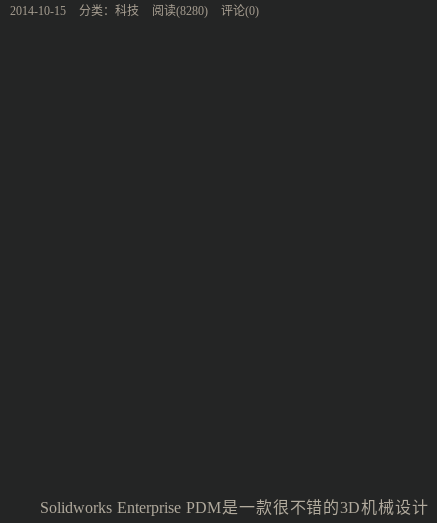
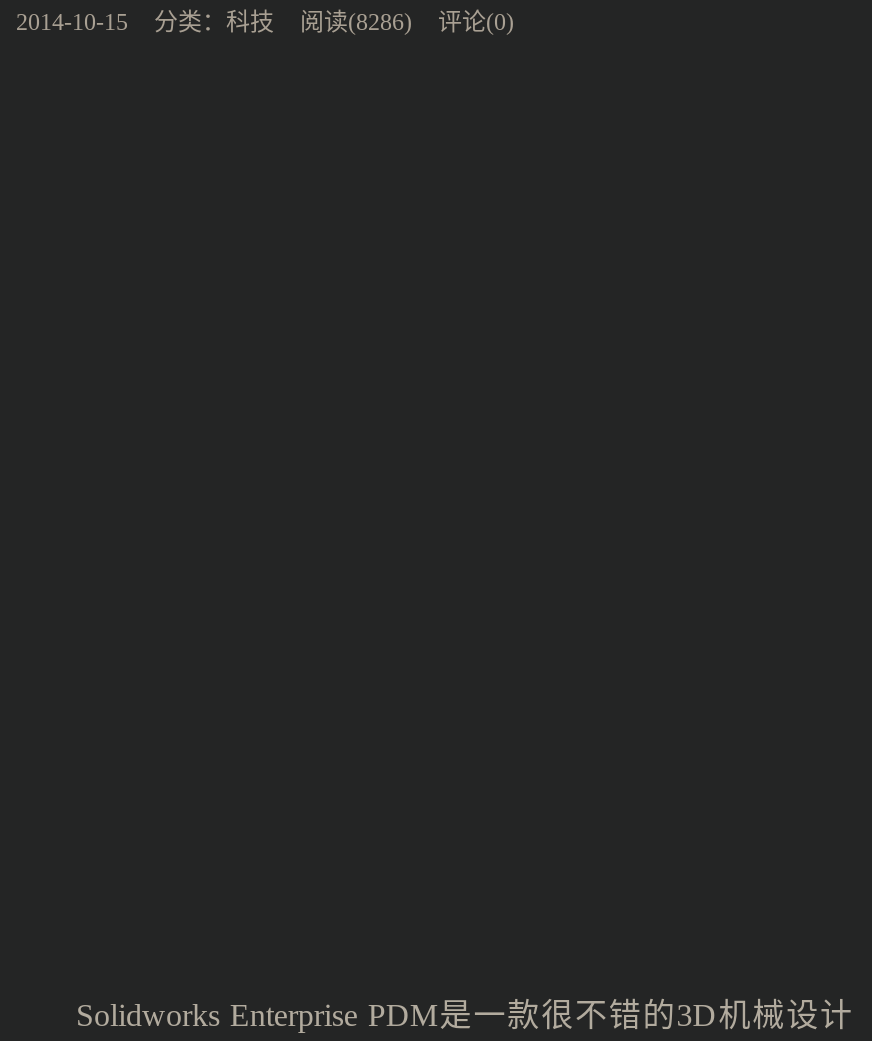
- 2014-10-15 分类：科技 阅读(8280) 评论(0)
+ 2014-10-15 分类：科技 阅读(8286) 评论(0)
